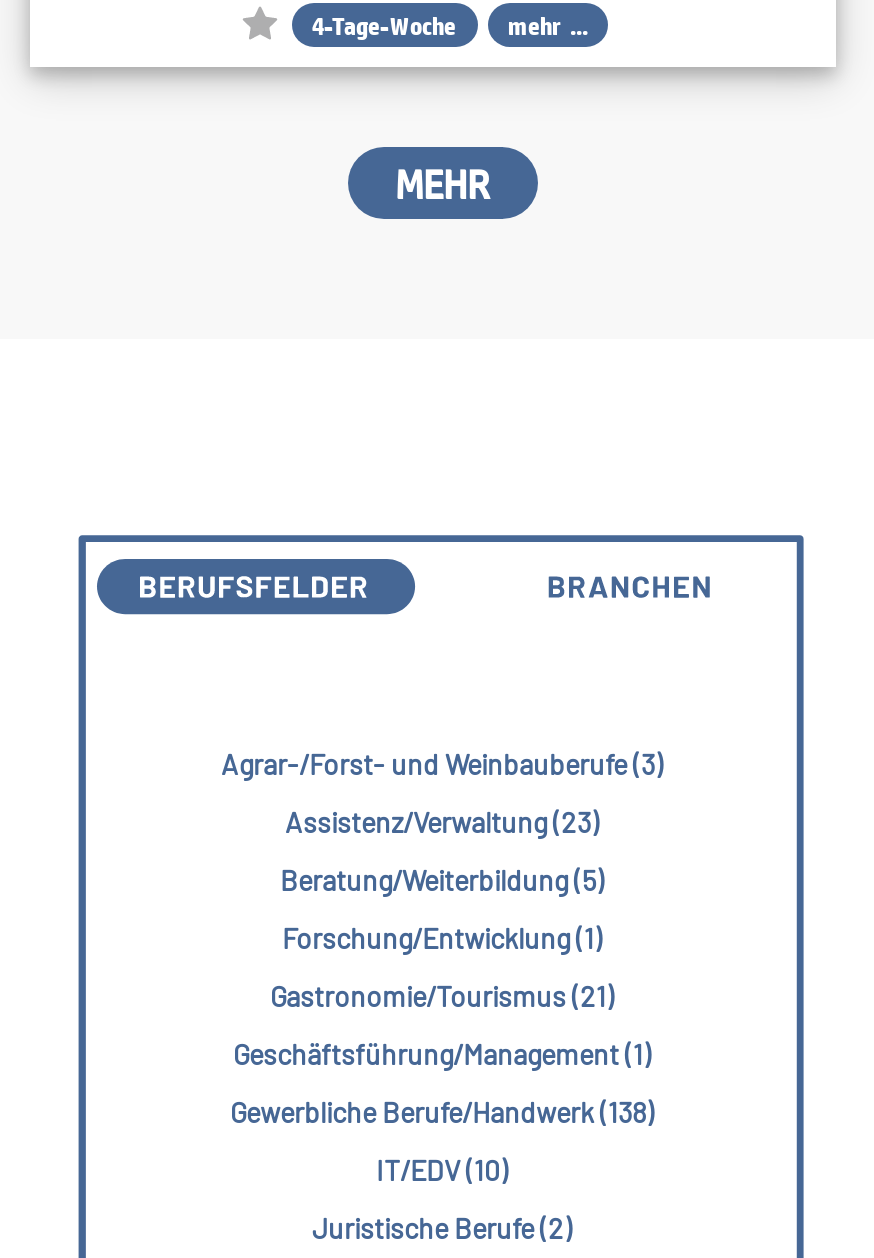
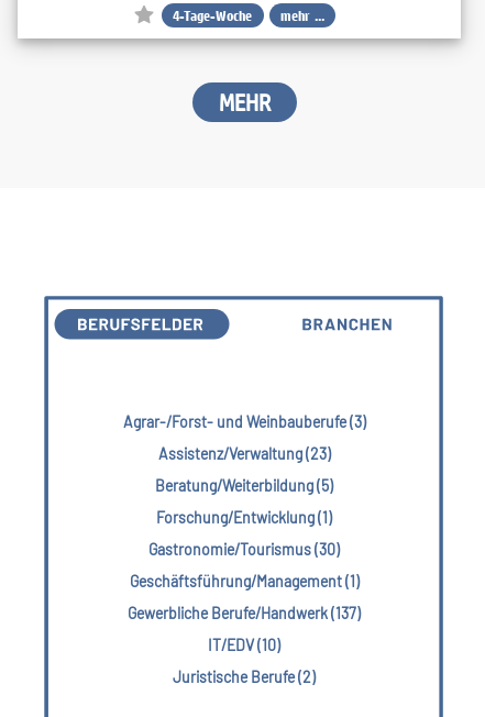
- Gastronomie/Tourismus (21)
+ Gastronomie/Tourismus (30)

- Gewerbliche Berufe/Handwerk (138)
+ Gewerbliche Berufe/Handwerk (137)
